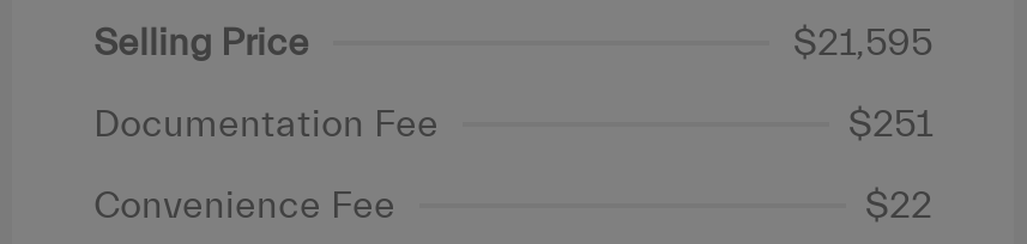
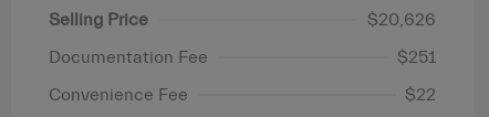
- $21,595
+ $20,626
